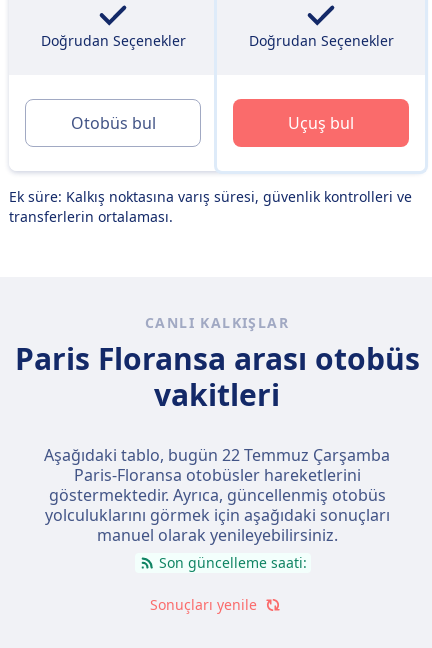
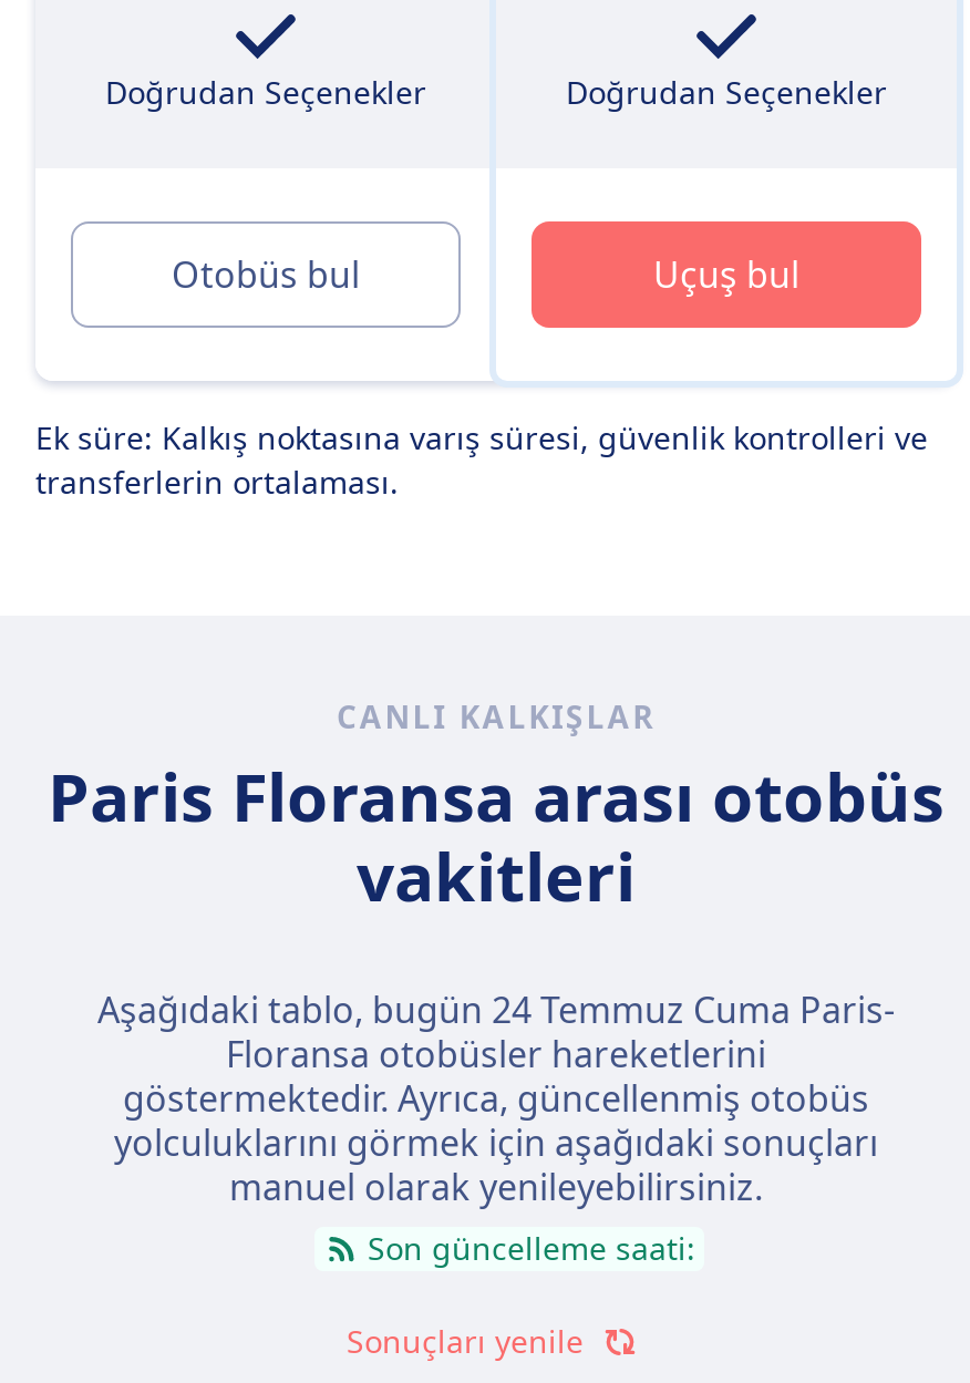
- Aşağıdaki tablo, bugün 22 Temmuz Çarşamba
- Paris-Floransa otobüsler hareketlerini
+ Aşağıdaki tablo, bugün 24 Temmuz Cuma Paris-
+ Floransa otobüsler hareketlerini
